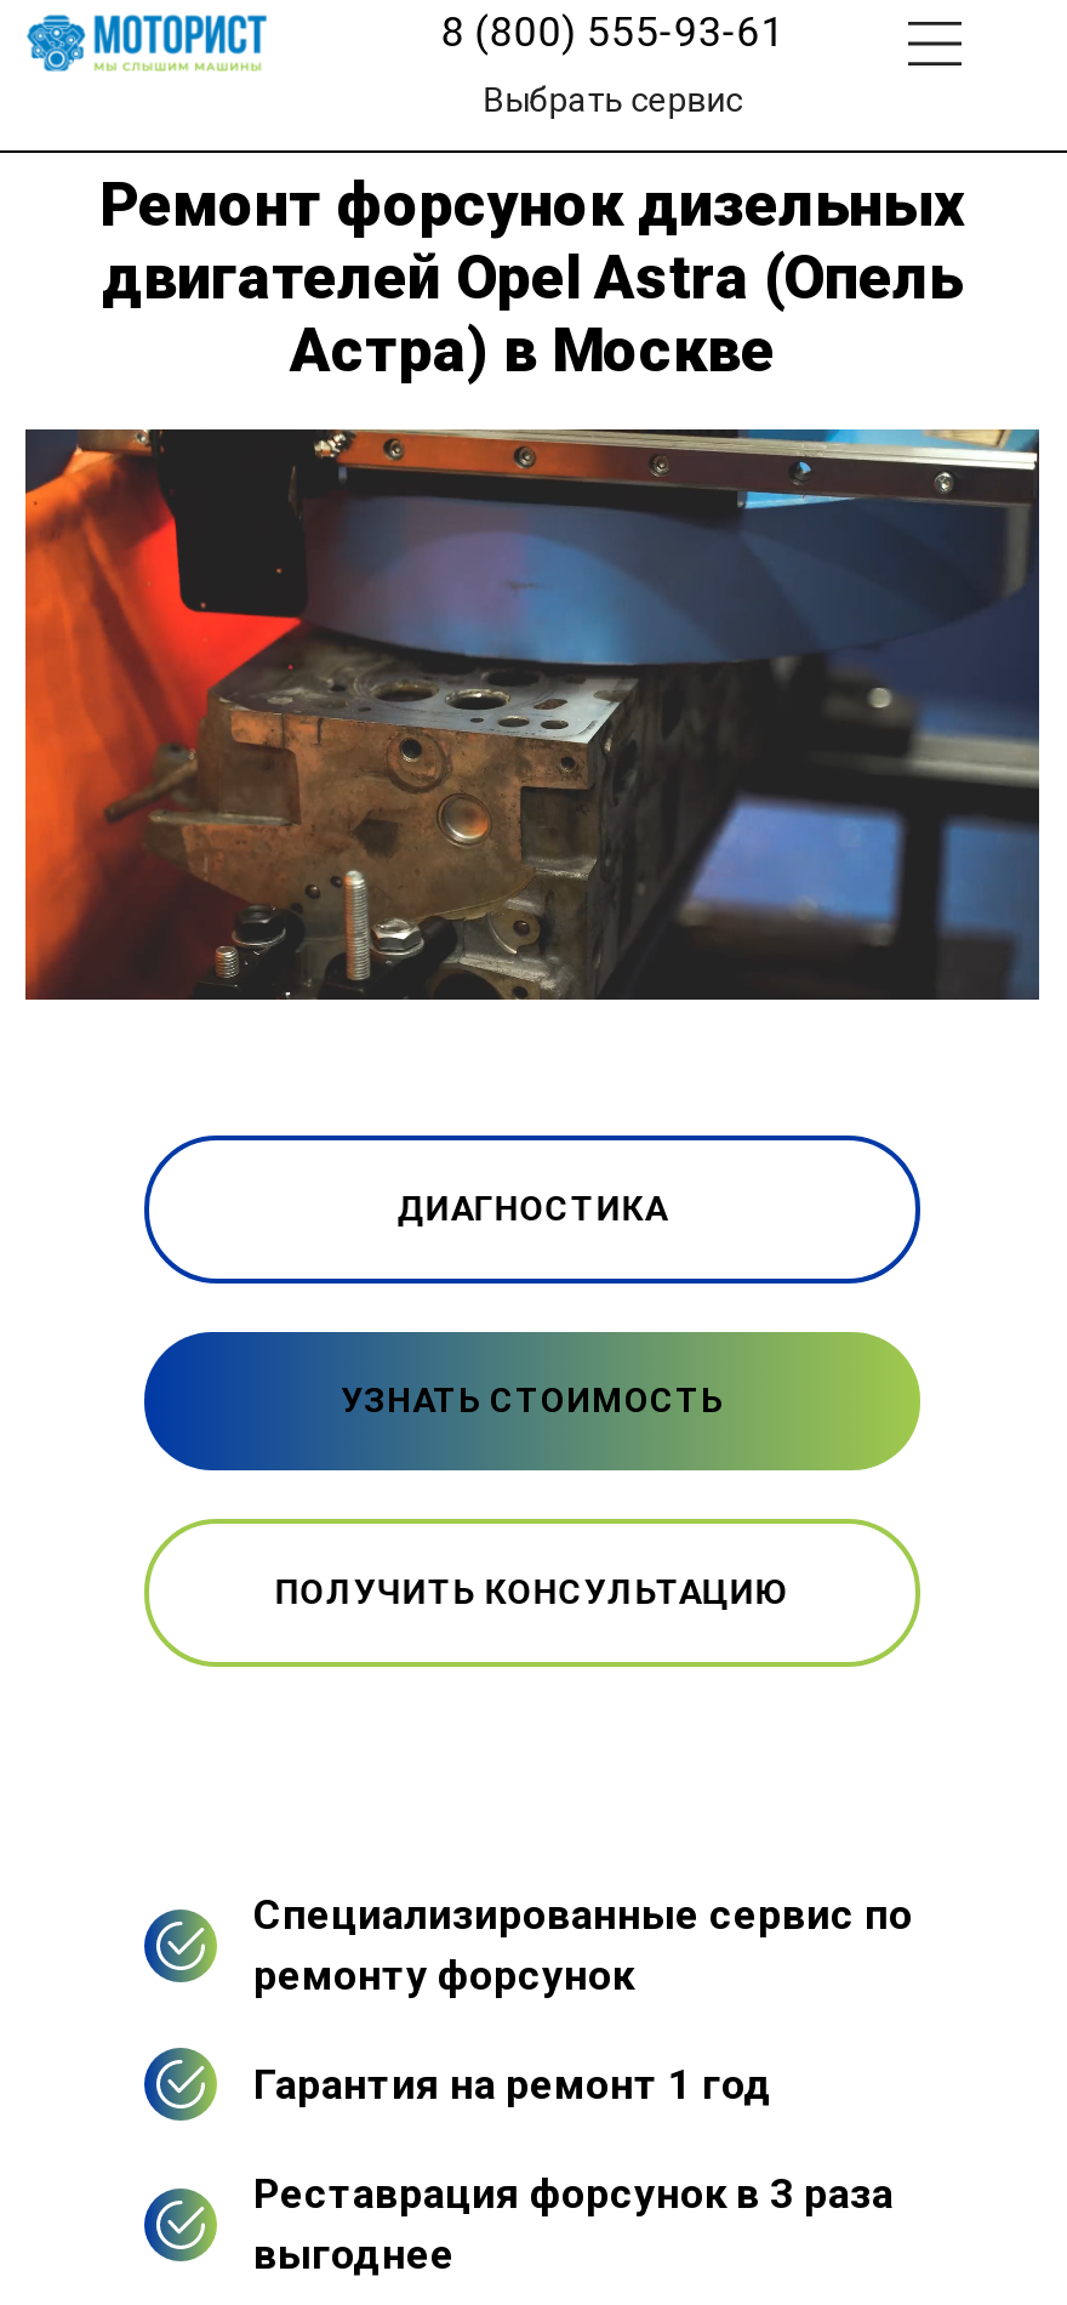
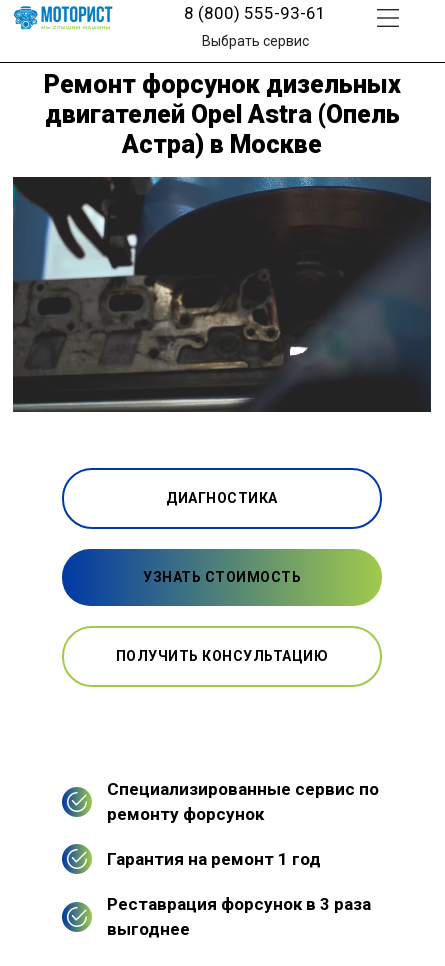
- [image]
+ [image]
